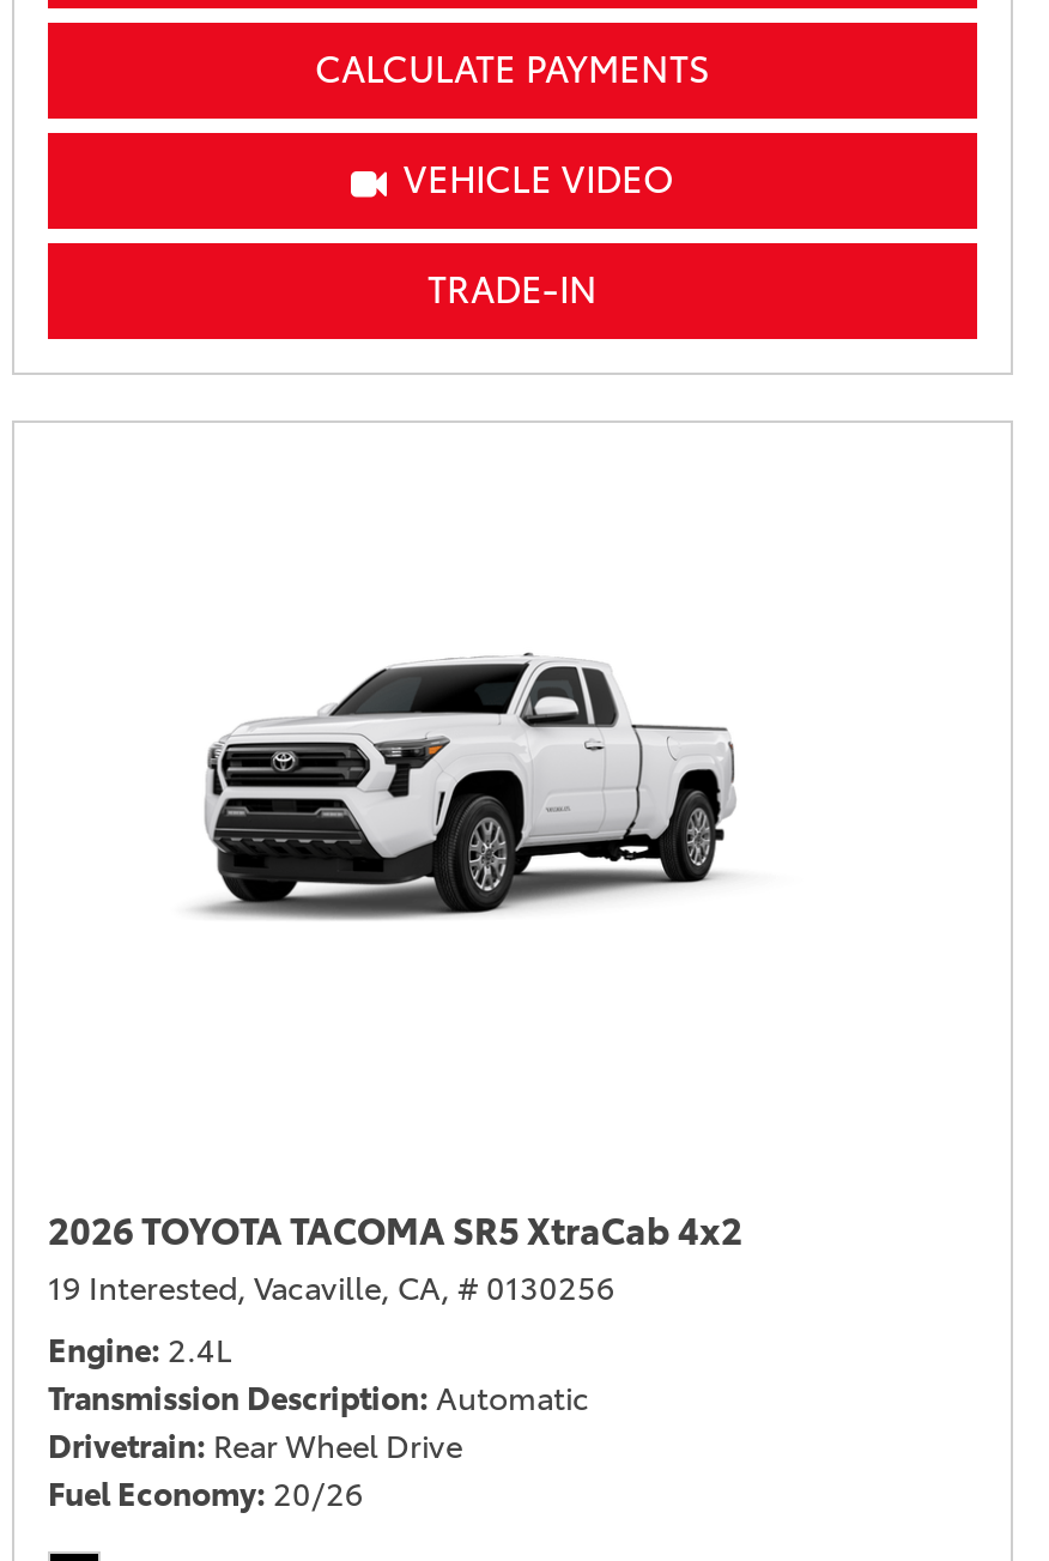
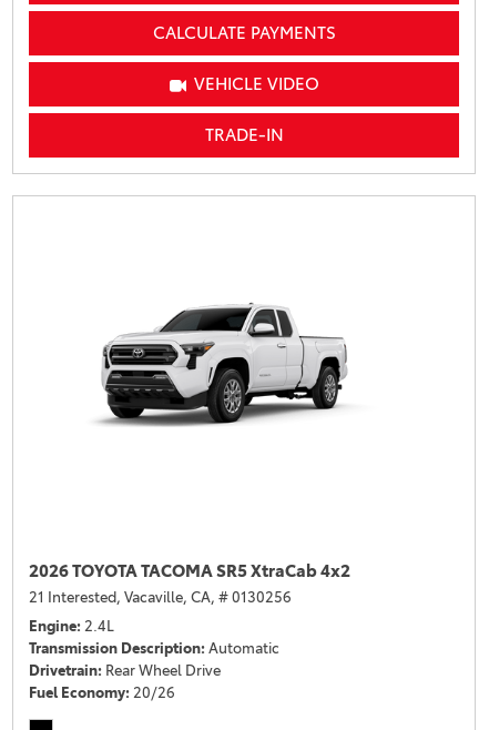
- 19 Interested, Vacaville, CA, # 0130256
+ 21 Interested, Vacaville, CA, # 0130256
